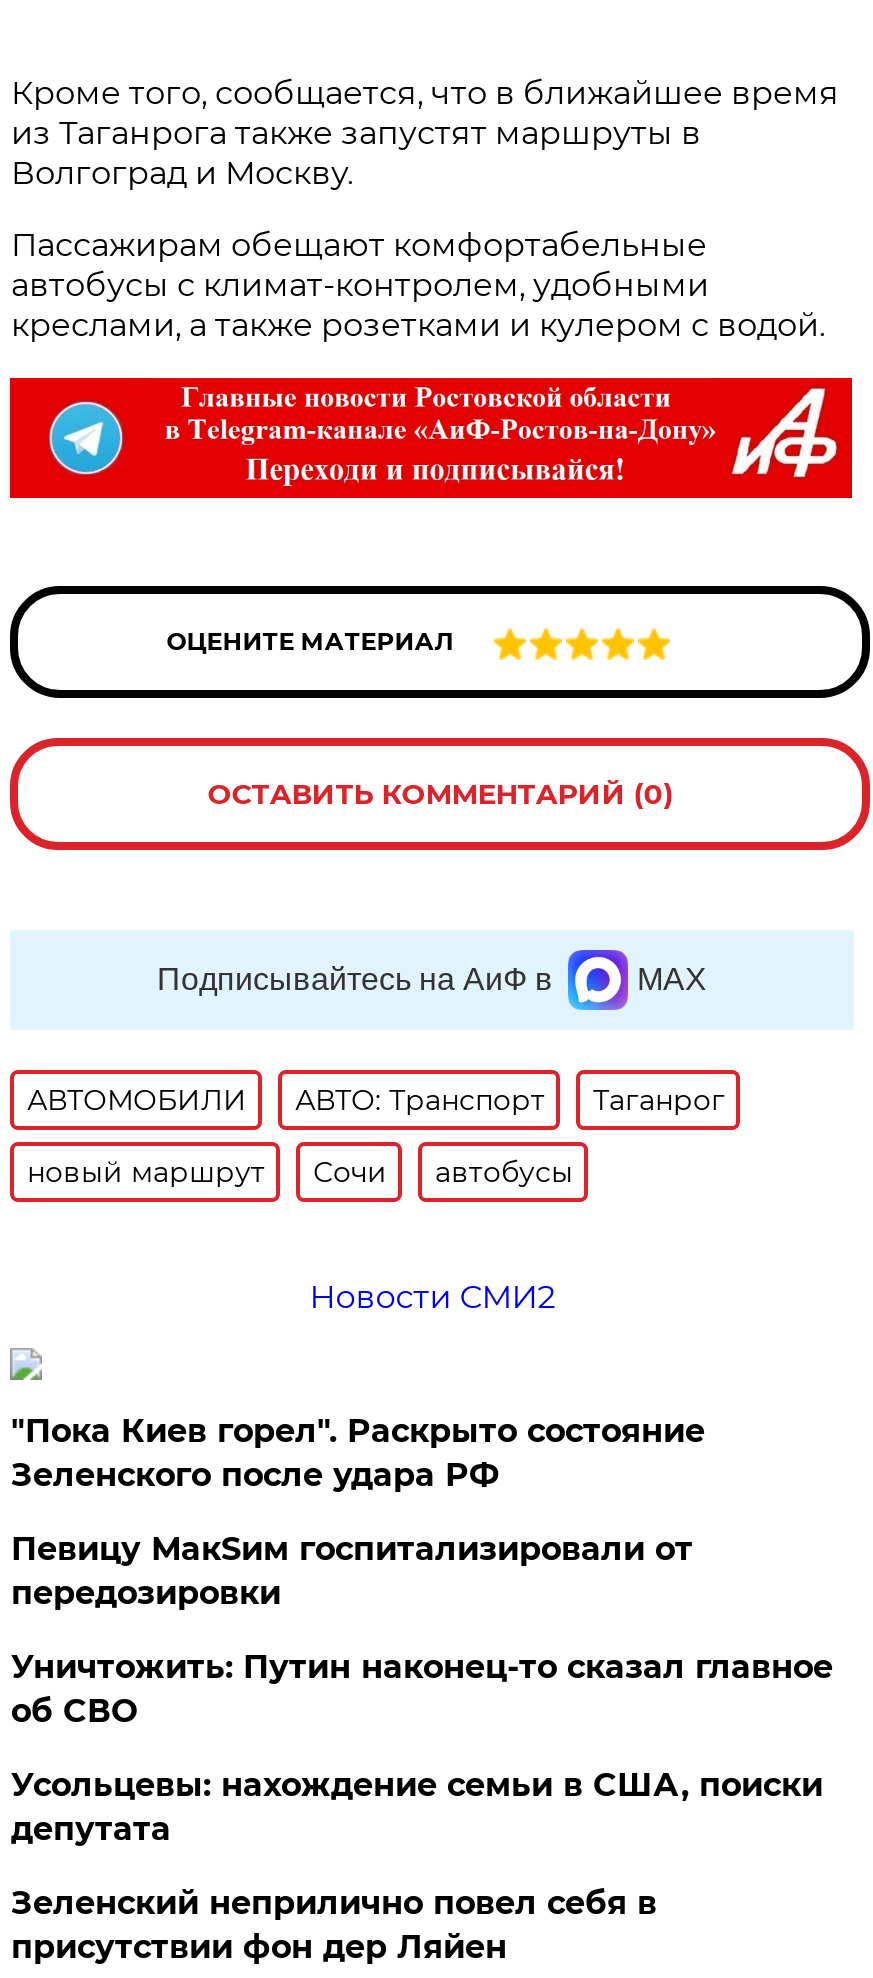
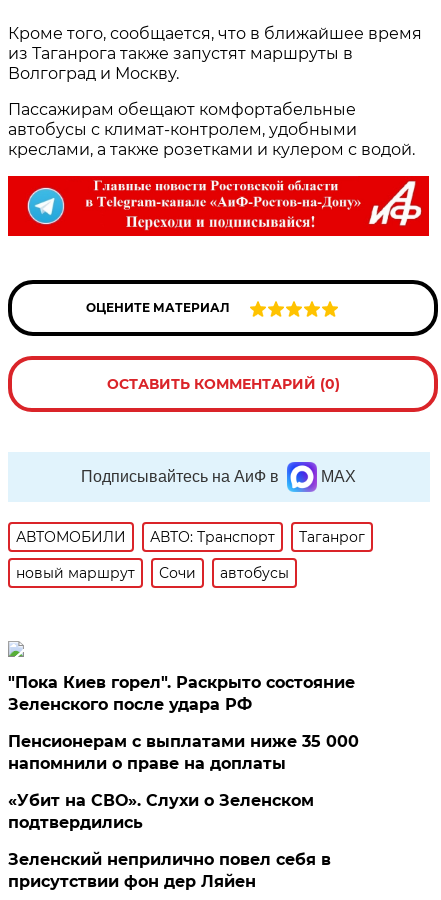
- Новости СМИ2

- Певицу МакSим госпитализировали от
- передозировки
- Уничтожить: Путин наконец-то сказал главное
- об СВО
- Усольцевы: нахождение семьи в США, поиски
- депутата
+ Пенсионерам с выплатами ниже 35 000
+ напомнили о праве на доплаты
+ «Убит на СВО». Слухи о Зеленском
+ подтвердились
